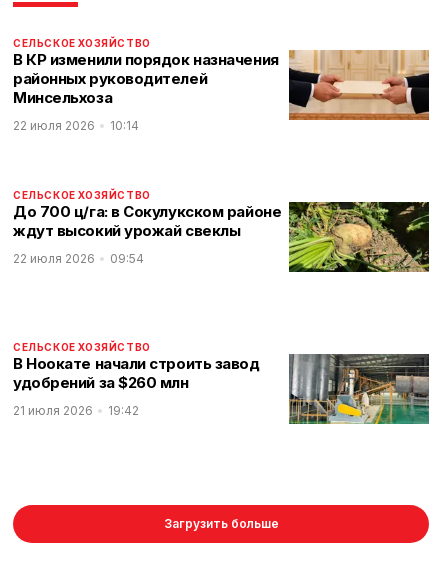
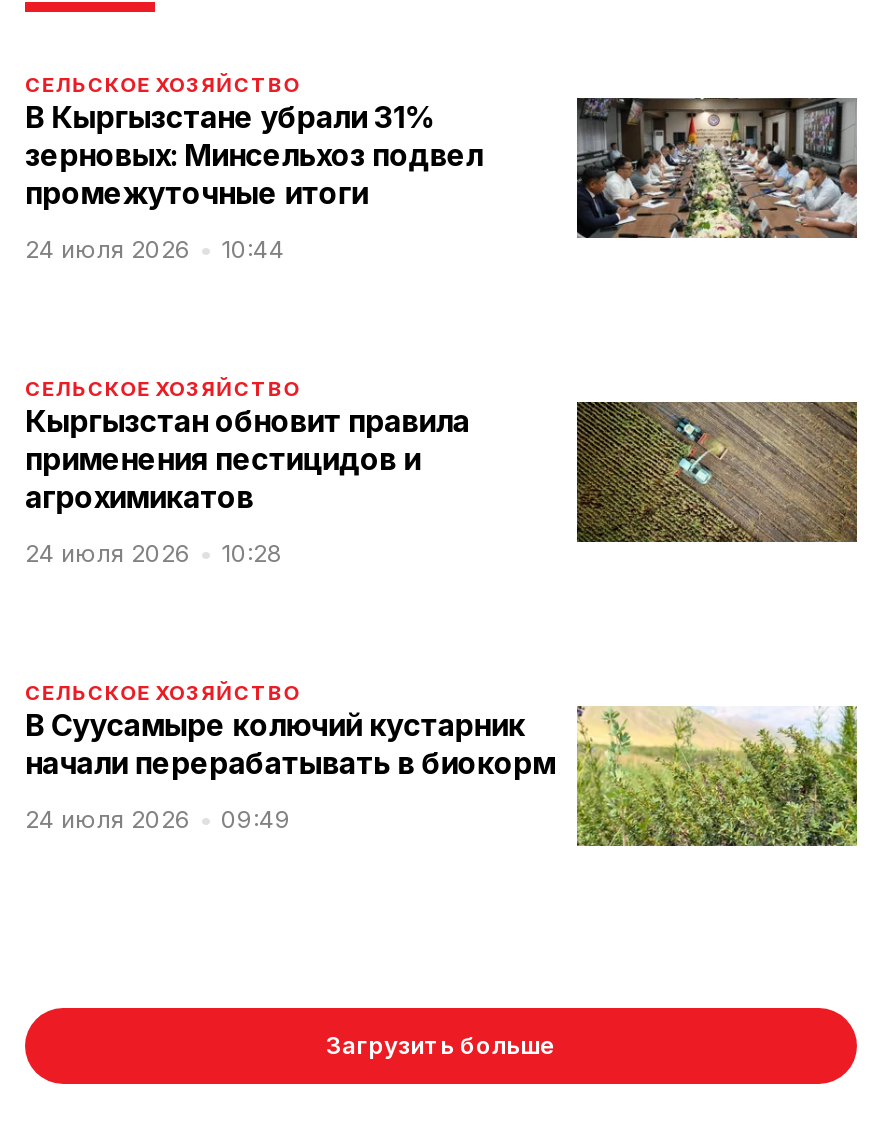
- В КР изменили порядок назначения
- районных руководителей
- Минсельхоза
+ В Кыргызстане убрали 31%
+ зерновых: Минсельхоз подвел
+ промежуточные итоги

- [image]
+ [image]

- 22 июля 2026
- 10:14
+ 24 июля 2026
+ 10:44

- До 700 ц/га: в Сокулукском районе
- ждут высокий урожай свеклы
+ Кыргызстан обновит правила
+ применения пестицидов и
+ агрохимикатов

- [image]
+ [image]

- 22 июля 2026
- 09:54
+ 24 июля 2026
+ 10:28

- [image]
- В Ноокате начали строить завод
- удобрений за $260 млн
+ [image]
+ В Суусамыре колючий кустарник
+ начали перерабатывать в биокорм

- 21 июля 2026
- 19:42
+ 24 июля 2026
+ 09:49
